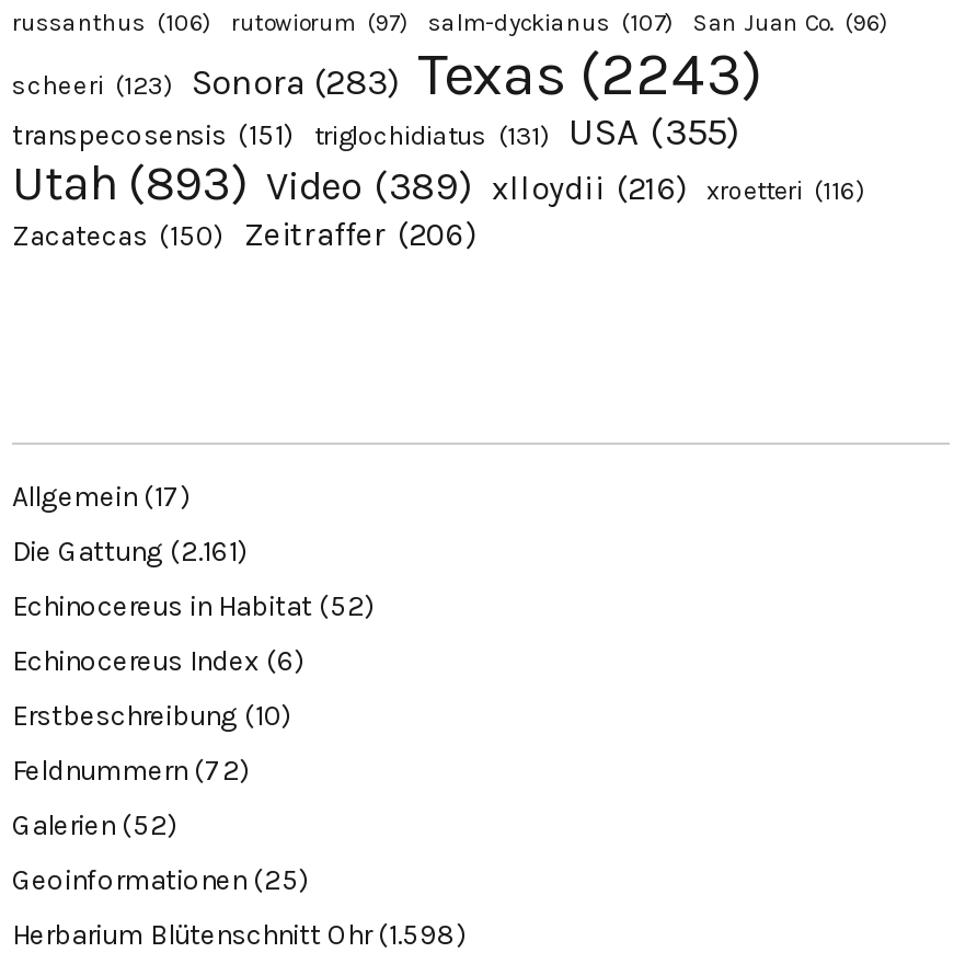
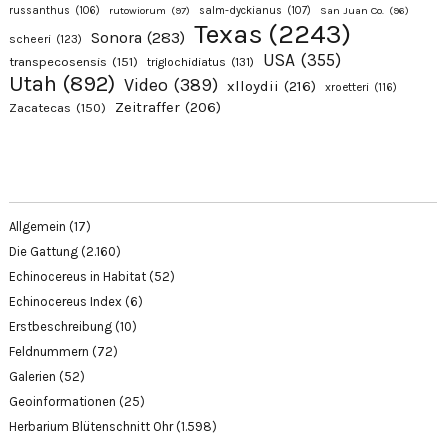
- Utah (893) Video (389) xlloydii (216)
+ Utah (892) Video (389) xlloydii (216)

- Die Gattung (2.161)
+ Die Gattung (2.160)
